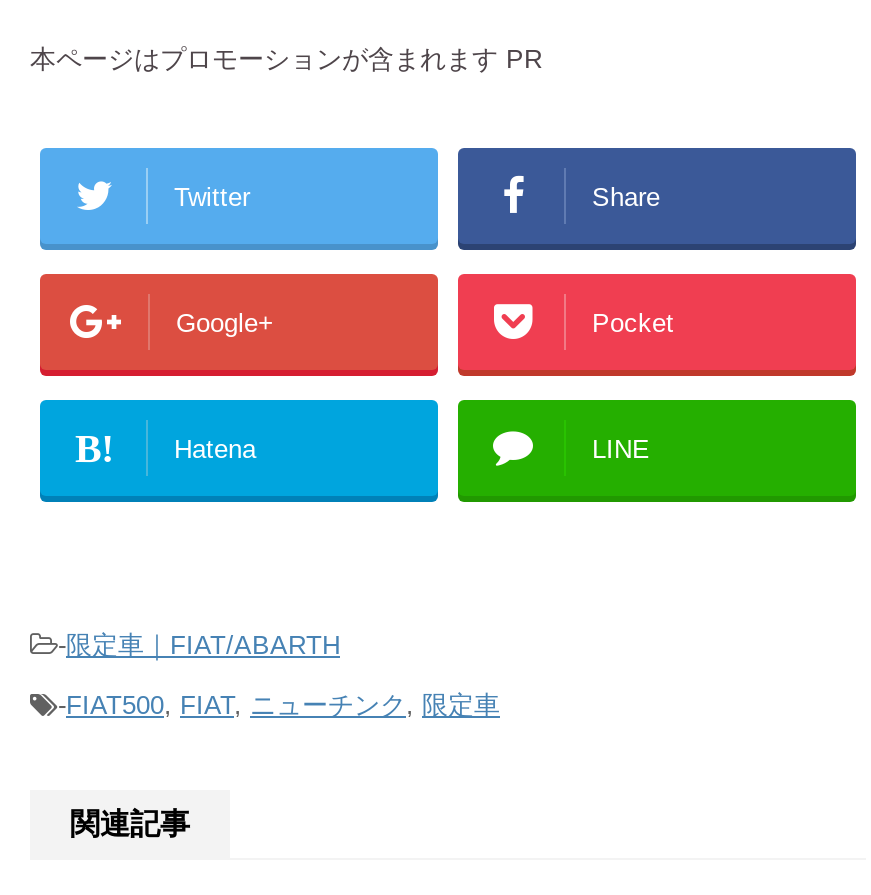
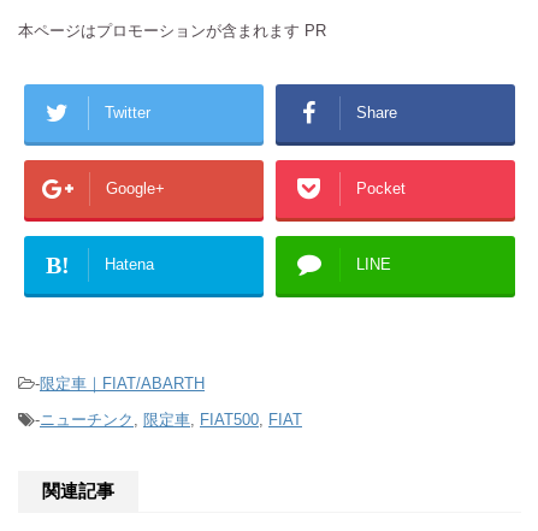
- -FIAT500, FIAT,ニューチンク,限定車
+ -ニューチンク,限定車,FIAT500, FIAT
